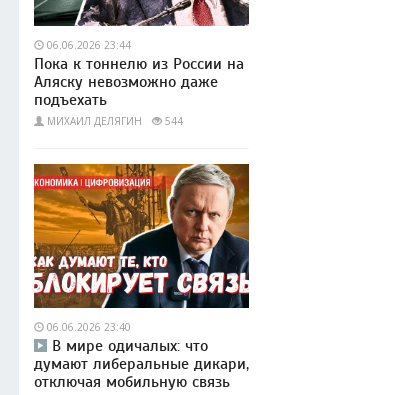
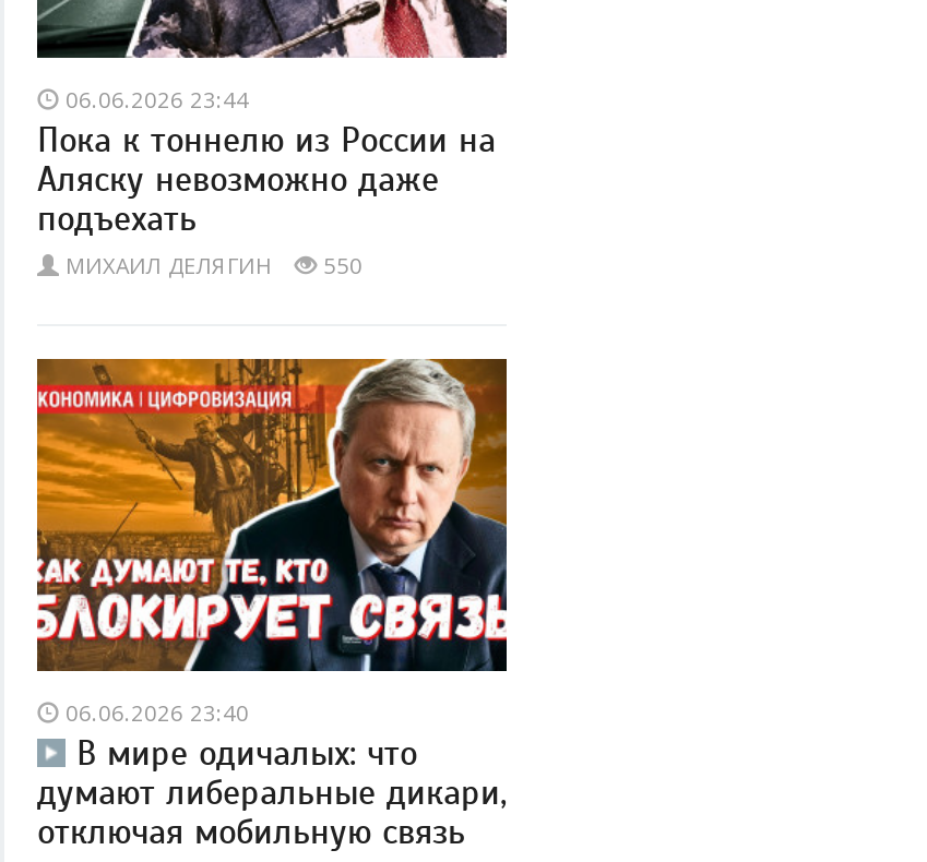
- МИХАИЛ ДЕЛЯГИН 544
+ МИХАИЛ ДЕЛЯГИН 550
